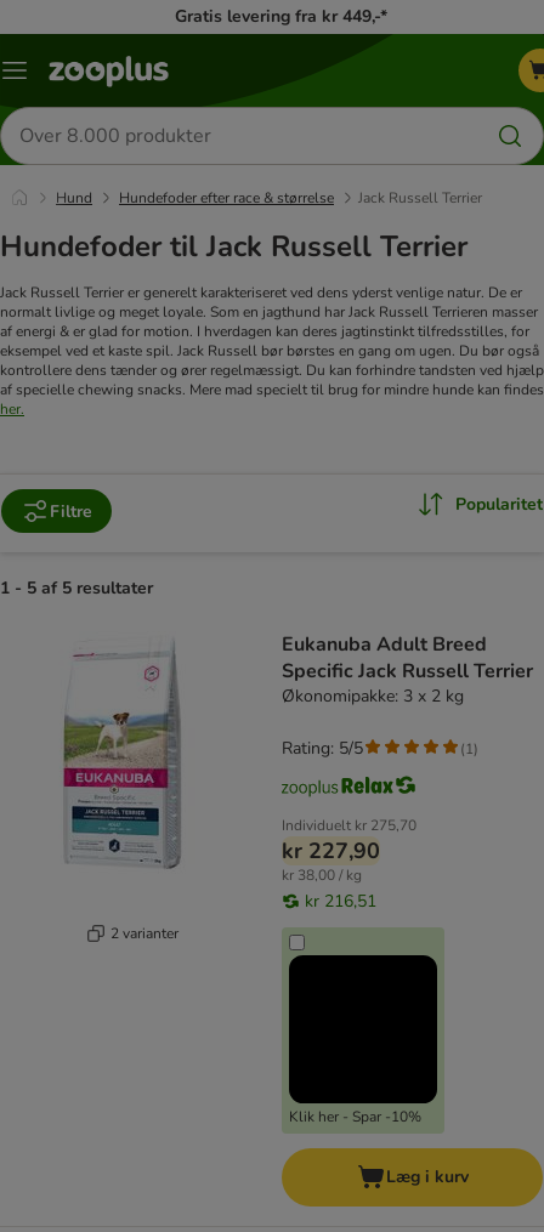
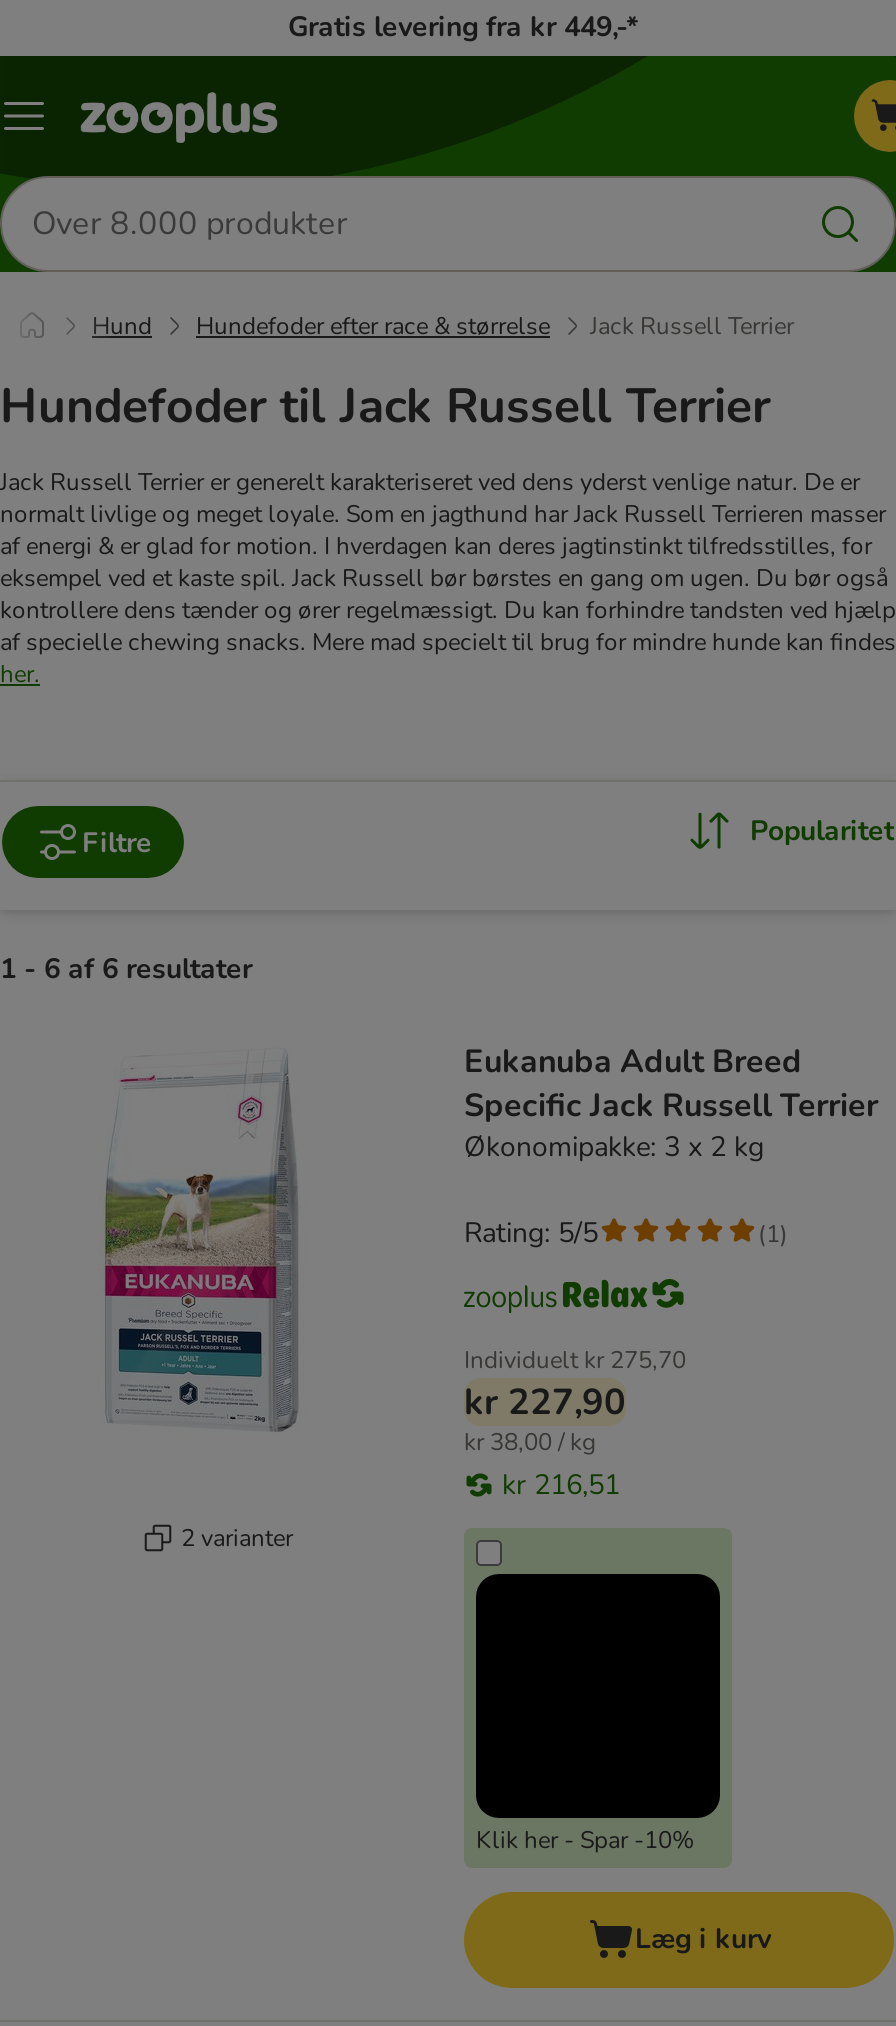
- 1 - 5 af 5 resultater
+ 1 - 6 af 6 resultater
